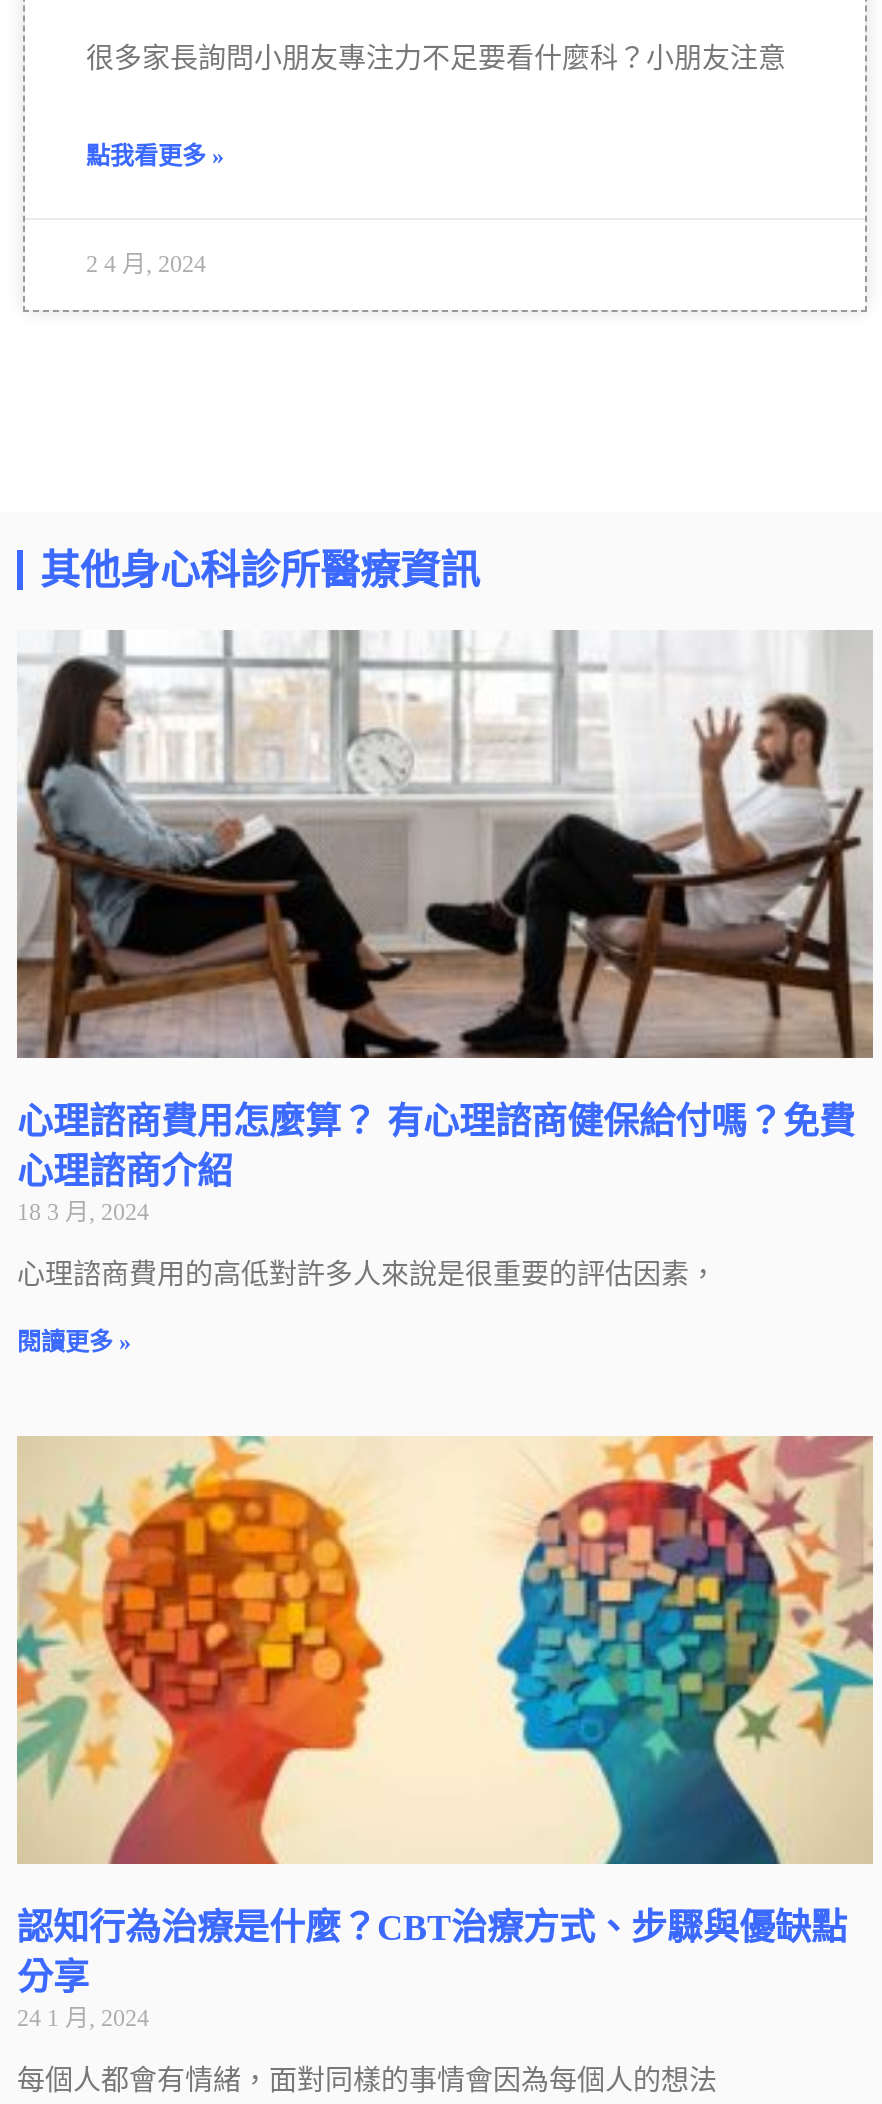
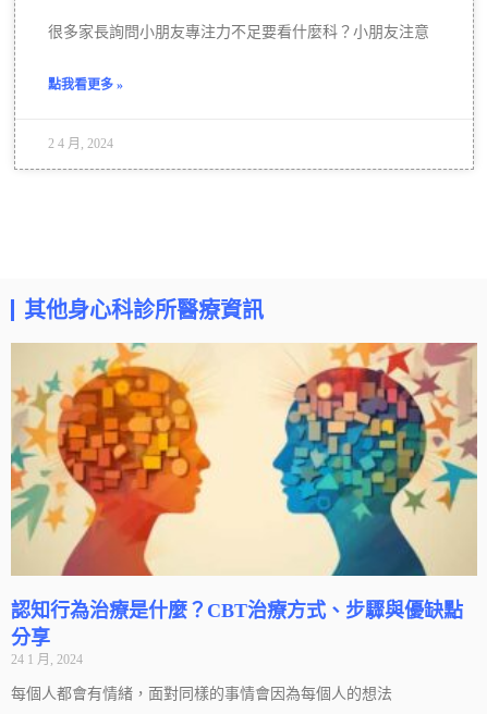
- [image]
- 心理諮商費用怎麼算？ 有心理諮商健保給付嗎？免費
- 心理諮商介紹
- 18 3 月, 2024
- 心理諮商費用的高低對許多人來說是很重要的評估因素，
- 閱讀更多 »
